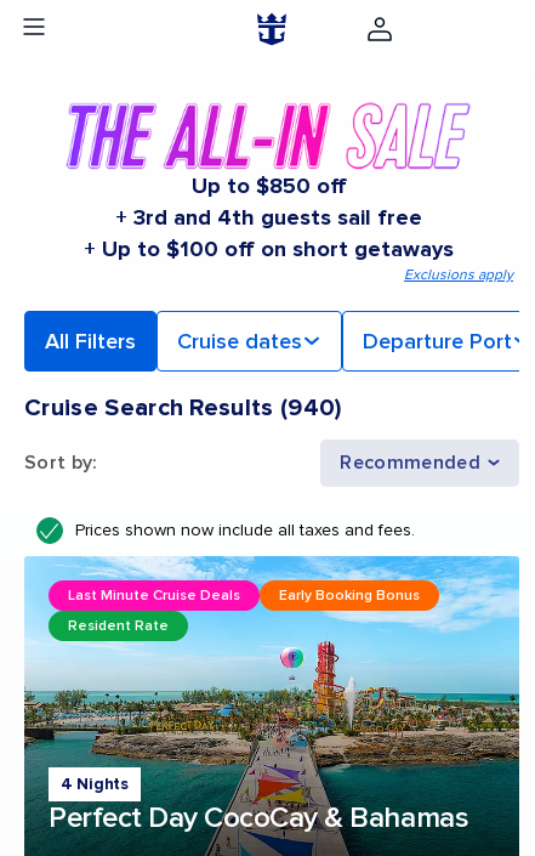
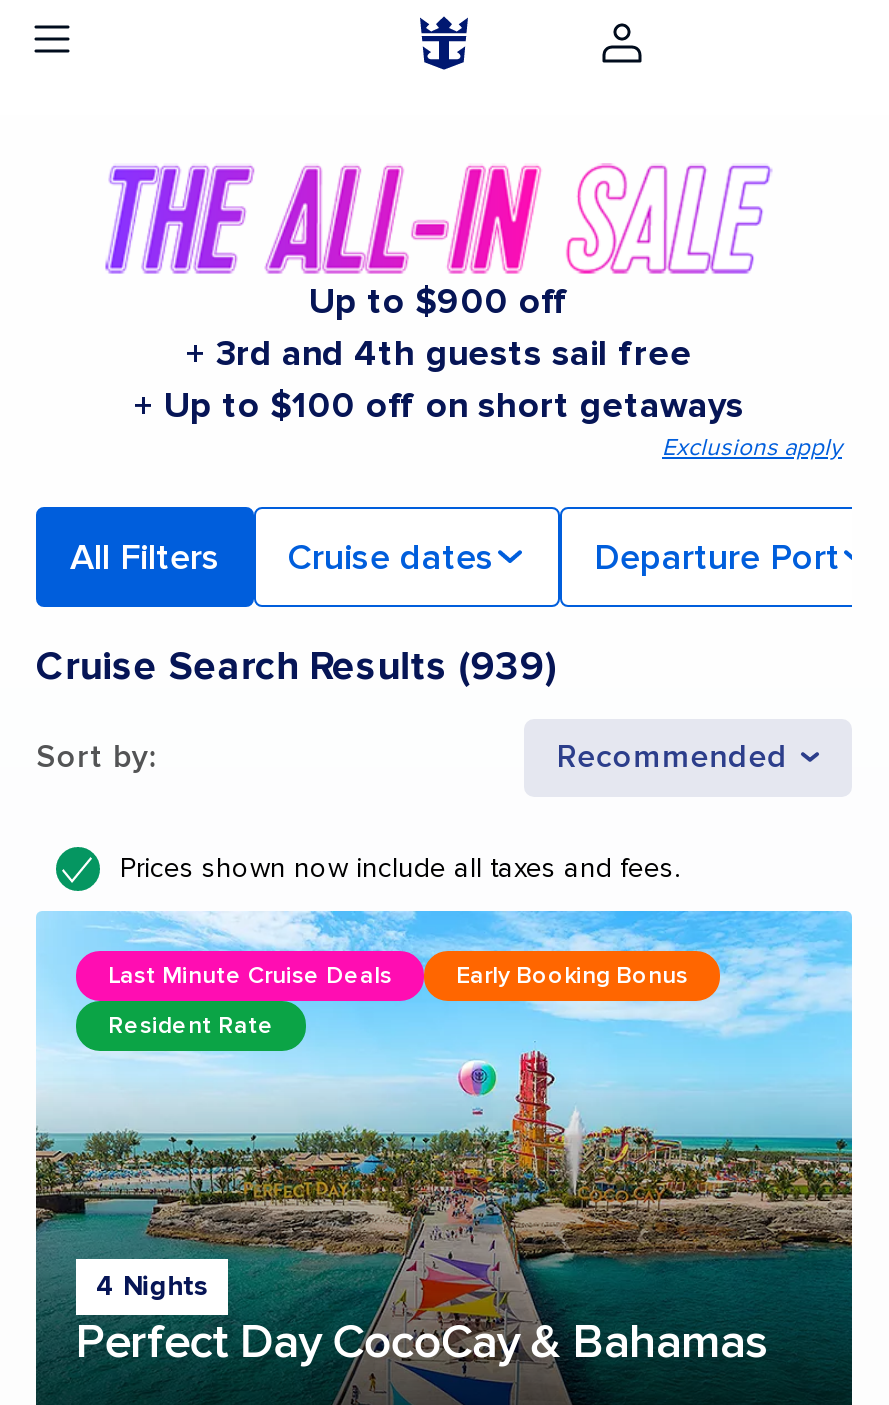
- Up to $850 off
+ Up to $900 off

- Cruise Search Results (940)
+ Cruise Search Results (939)
